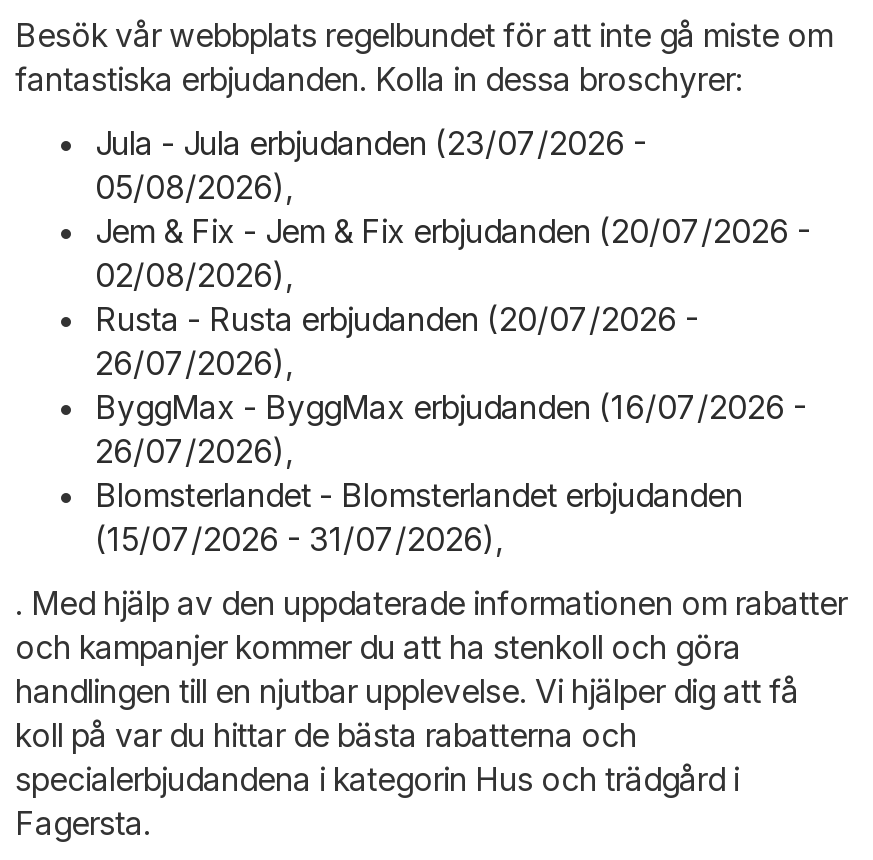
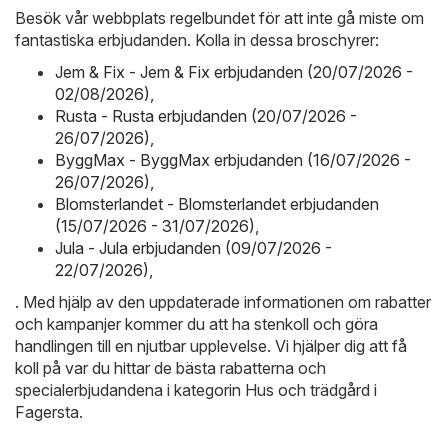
- Jula - Jula erbjudanden (23/07/2026 -
- 05/08/2026),

moved up: Jem & Fix - Jem & Fix erbjudanden (20/07/2026 - | 02/08/2026), | Rusta - Rusta erbjudanden (20/07/2026 - | 26/07/2026), | ByggMax - ByggMax erbjudanden (16/07/2026 - | 26/07/2026), | Blomsterlandet - Blomsterlandet erbjudanden | (15/07/2026 - 31/07/2026),

+ Jula - Jula erbjudanden (09/07/2026 -
+ 22/07/2026),
